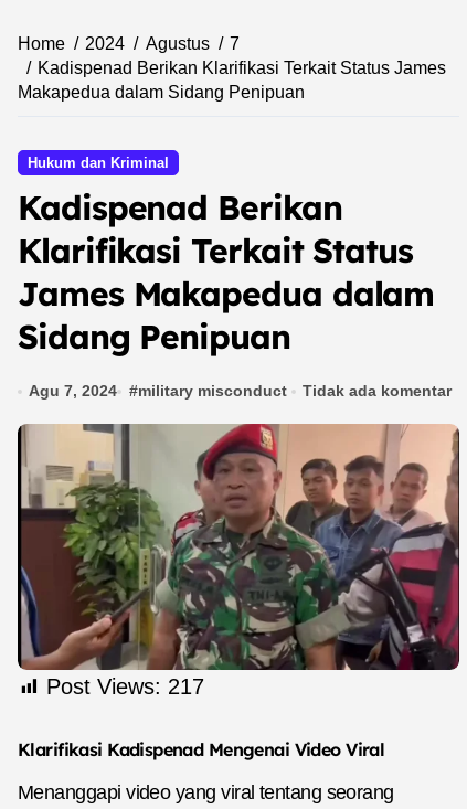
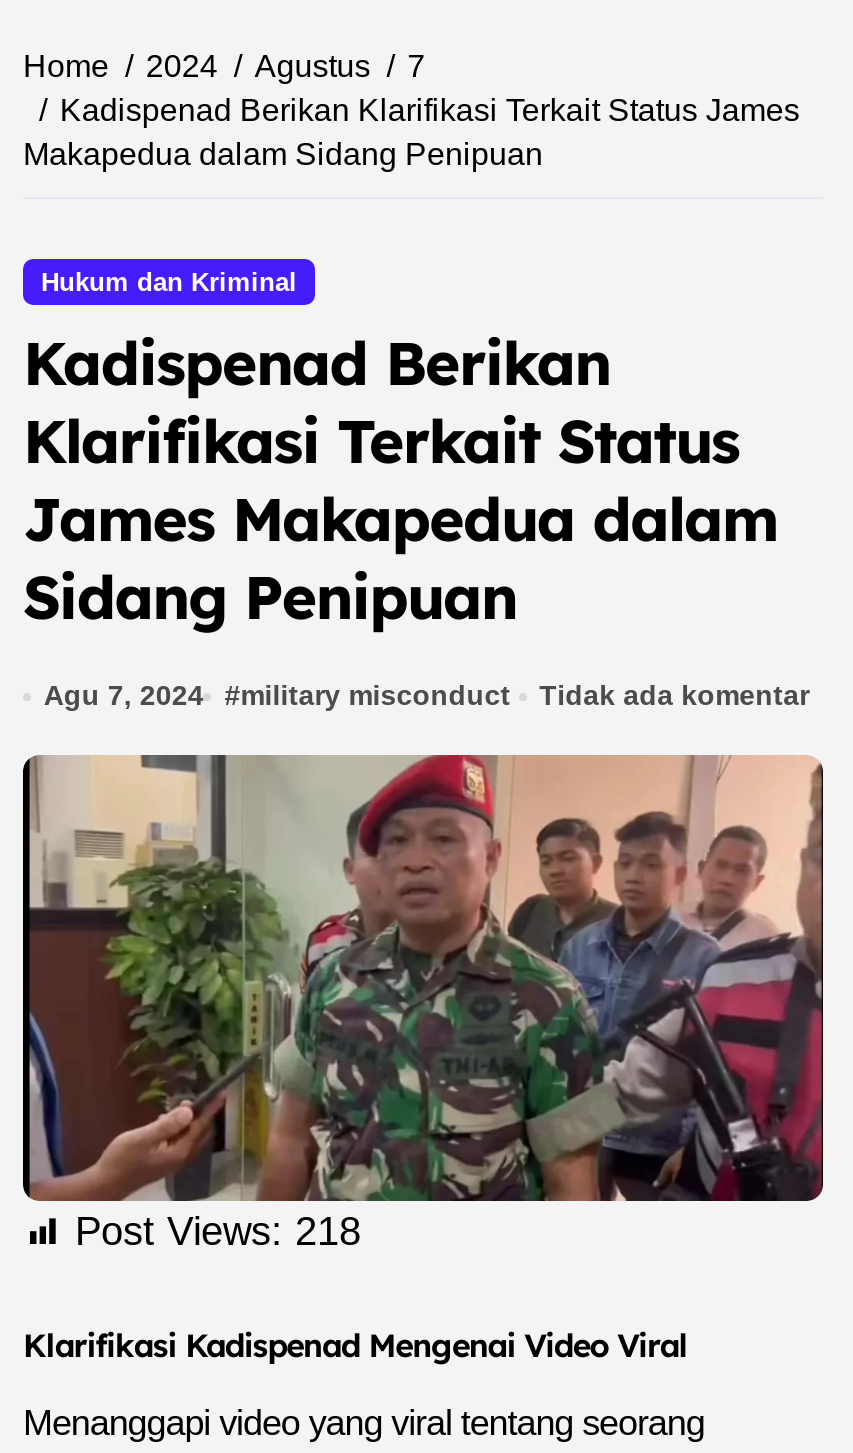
- Post Views: 217
+ Post Views: 218
